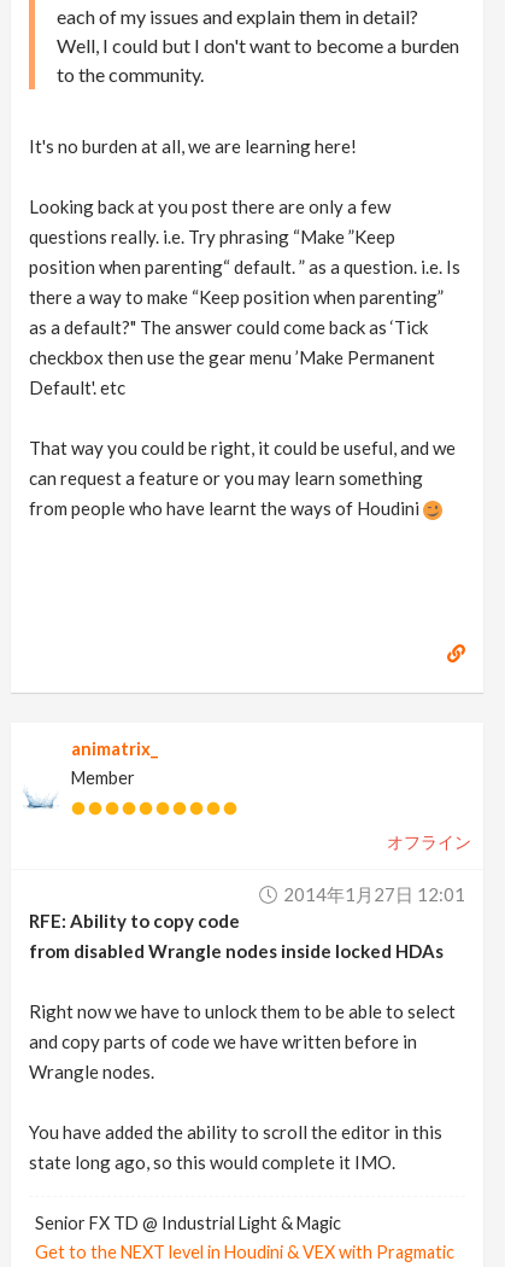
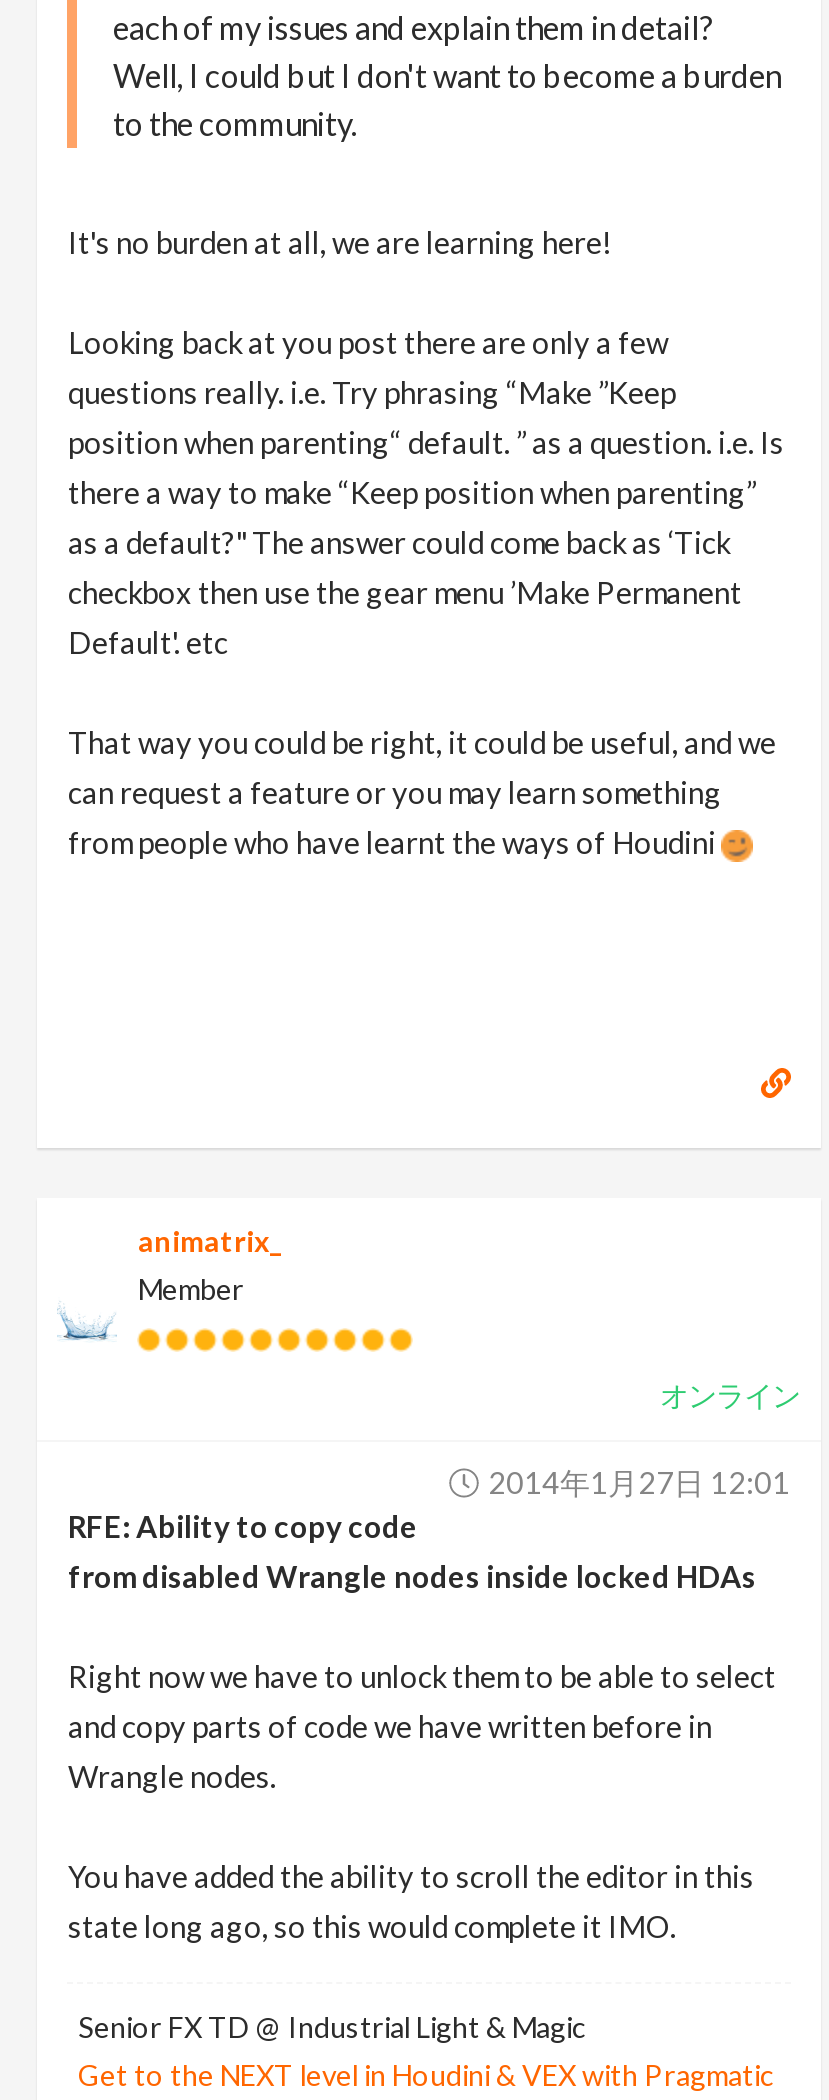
- オフライン
+ オンライン
